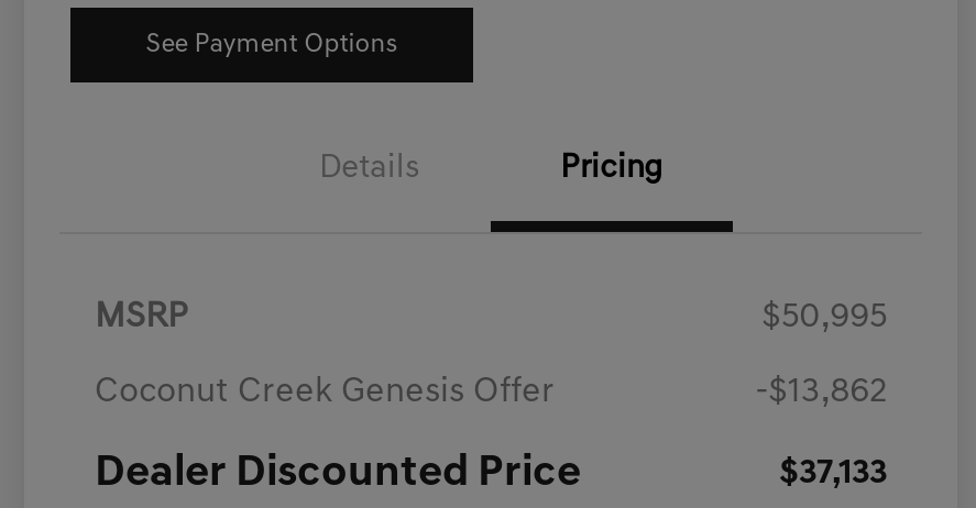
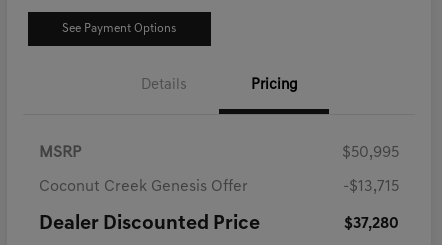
- -$13,862
+ -$13,715

- $37,133
+ $37,280
